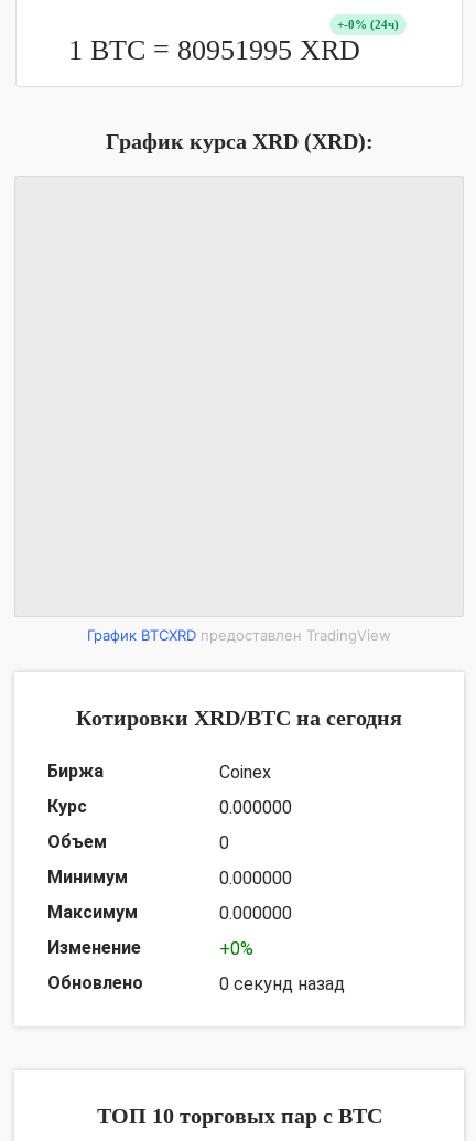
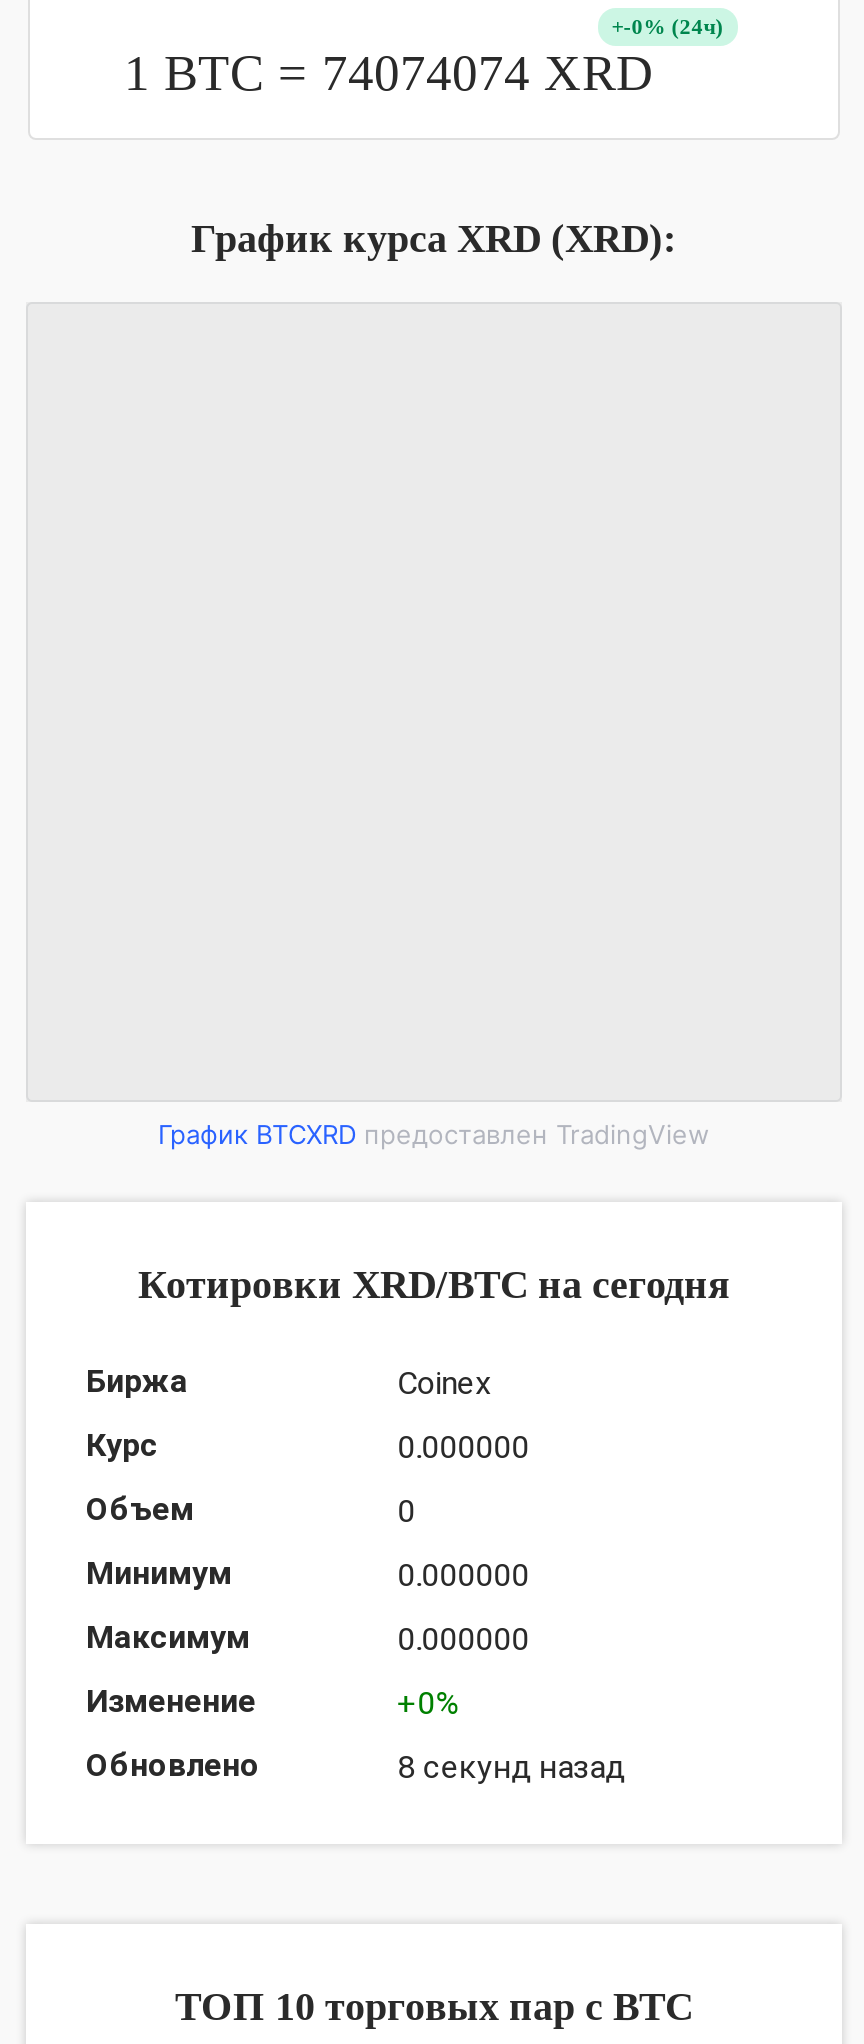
- 1 BTC = 80951995 XRD
+ 1 BTC = 74074074 XRD

- 0 секунд назад
+ 8 секунд назад
